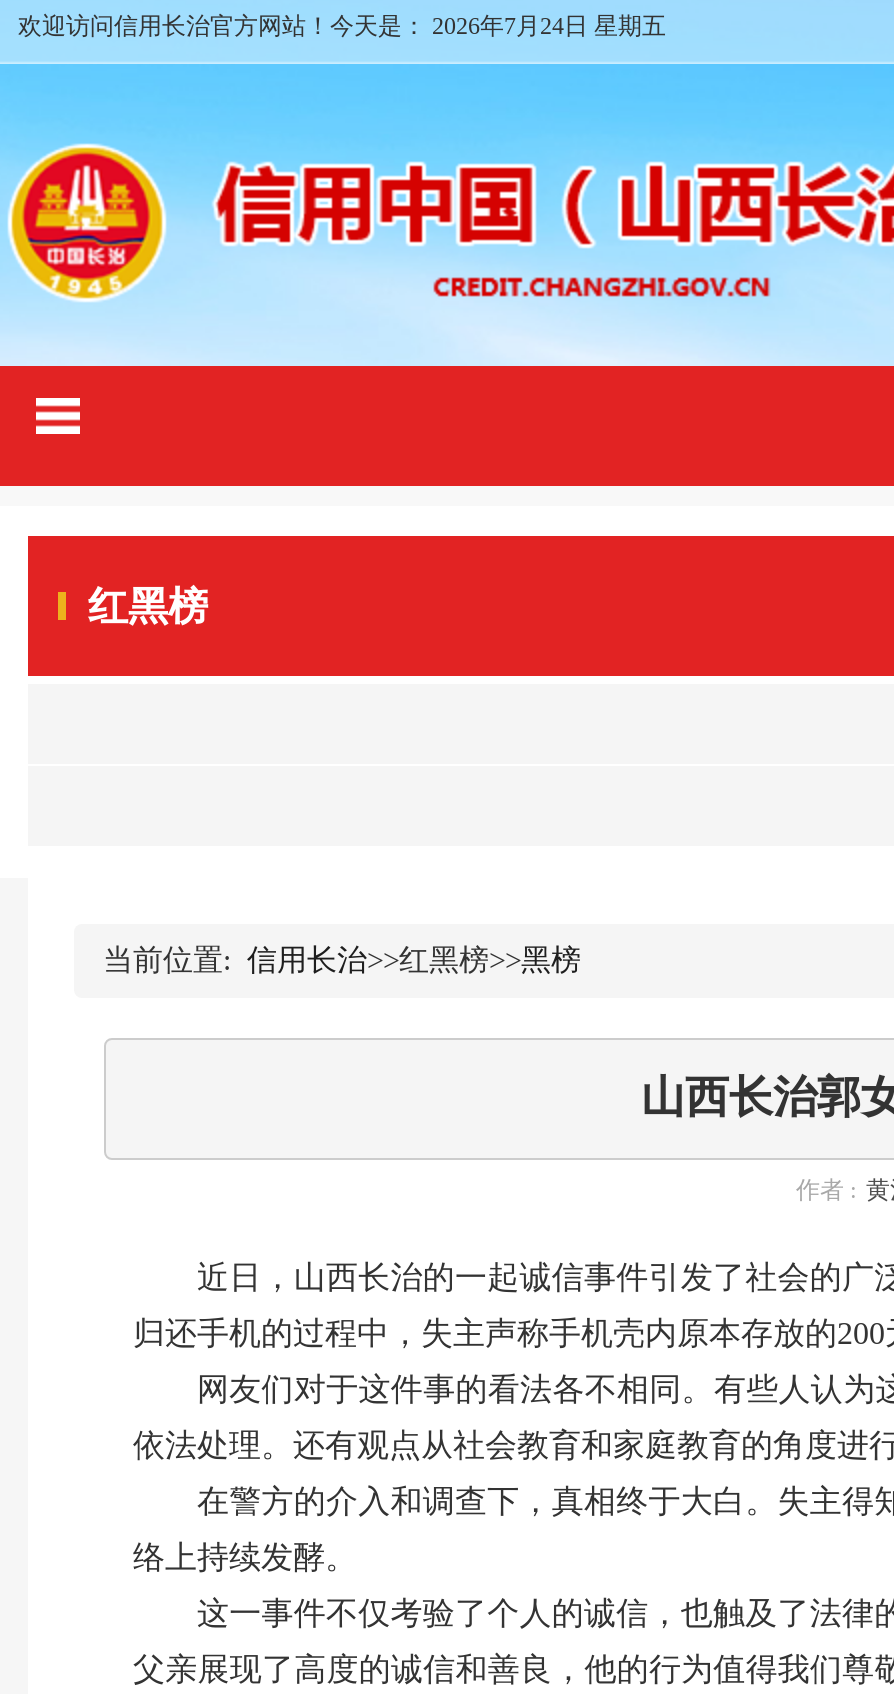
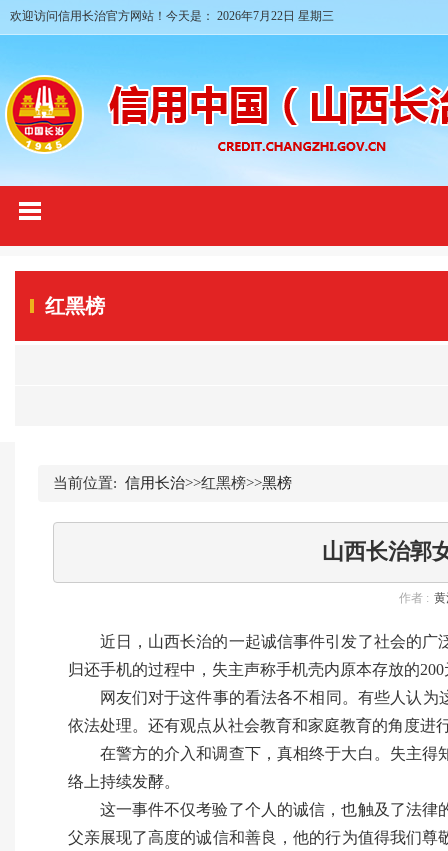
- 欢迎访问信用长治官方网站！今天是：2026年7月24日 星期五
+ 欢迎访问信用长治官方网站！今天是：2026年7月22日 星期三
